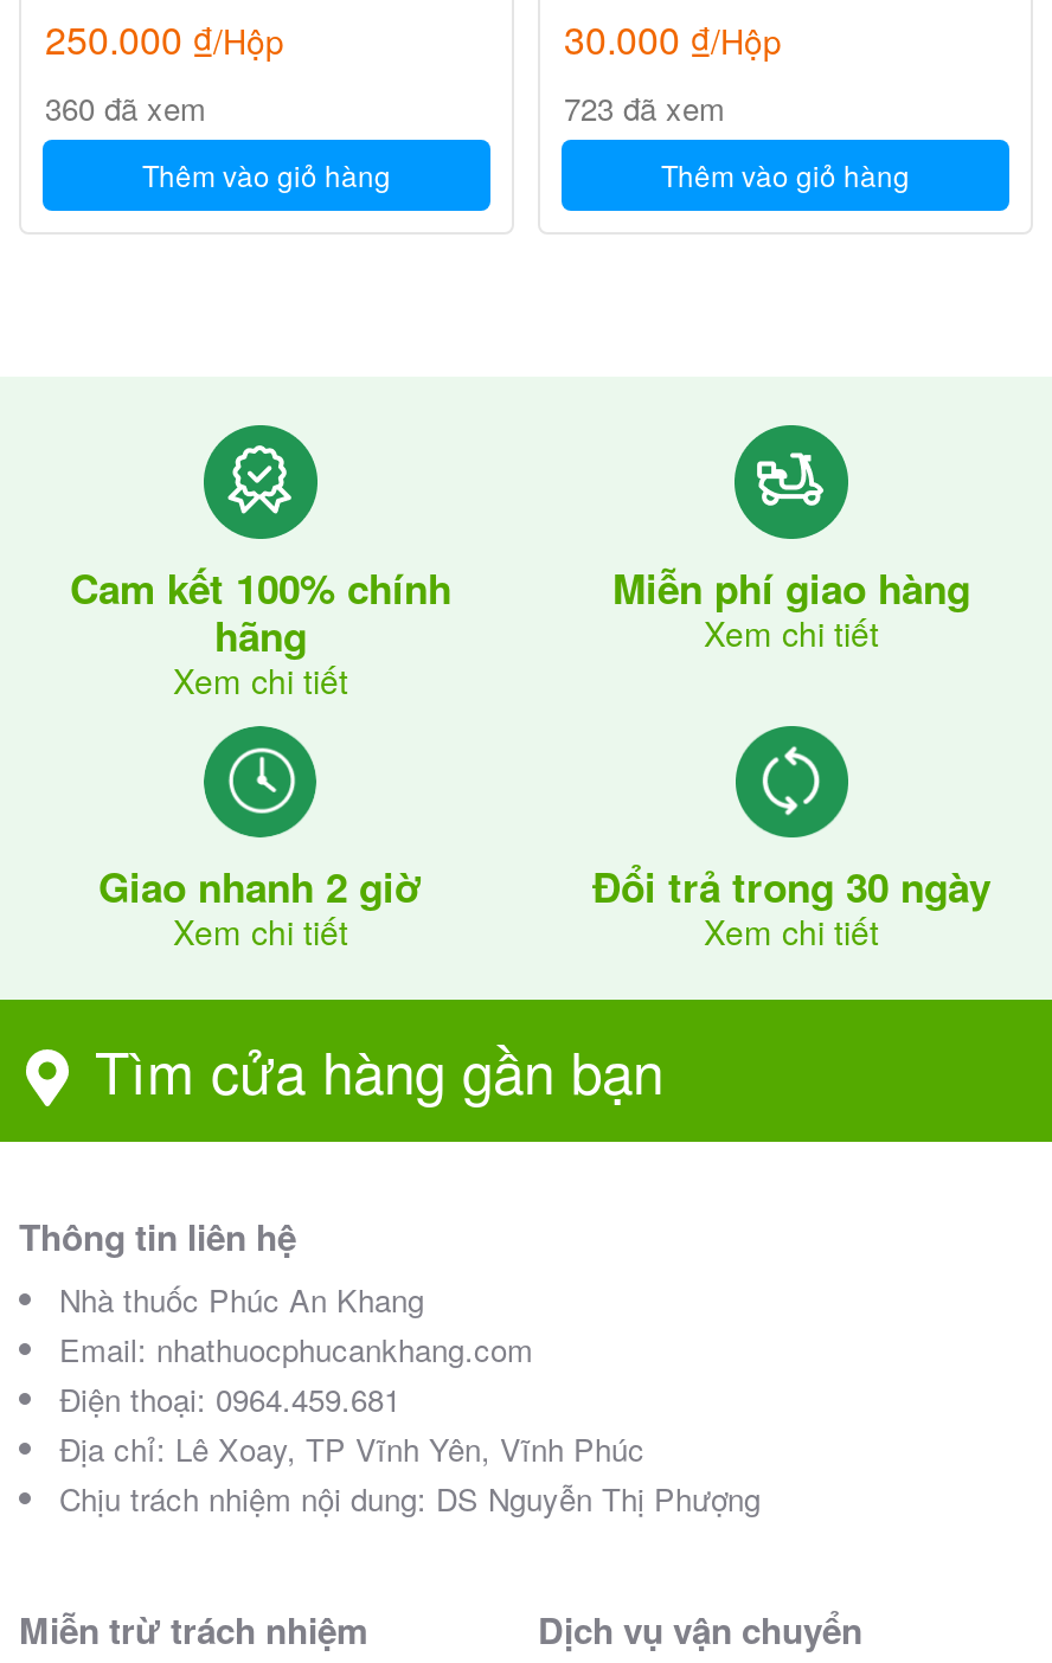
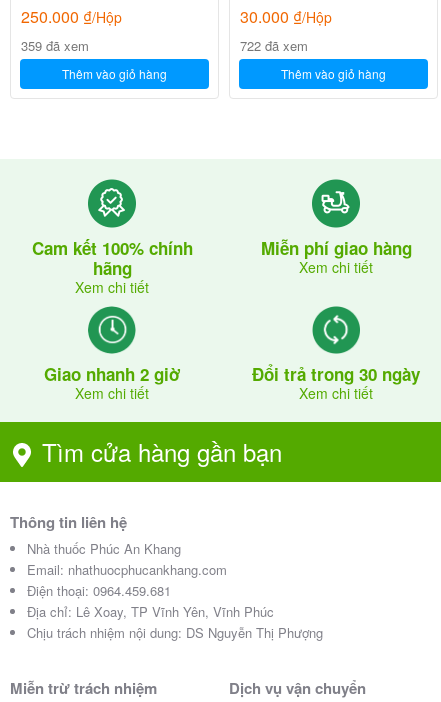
- 360 đã xem
+ 359 đã xem

- 723 đã xem
+ 722 đã xem
